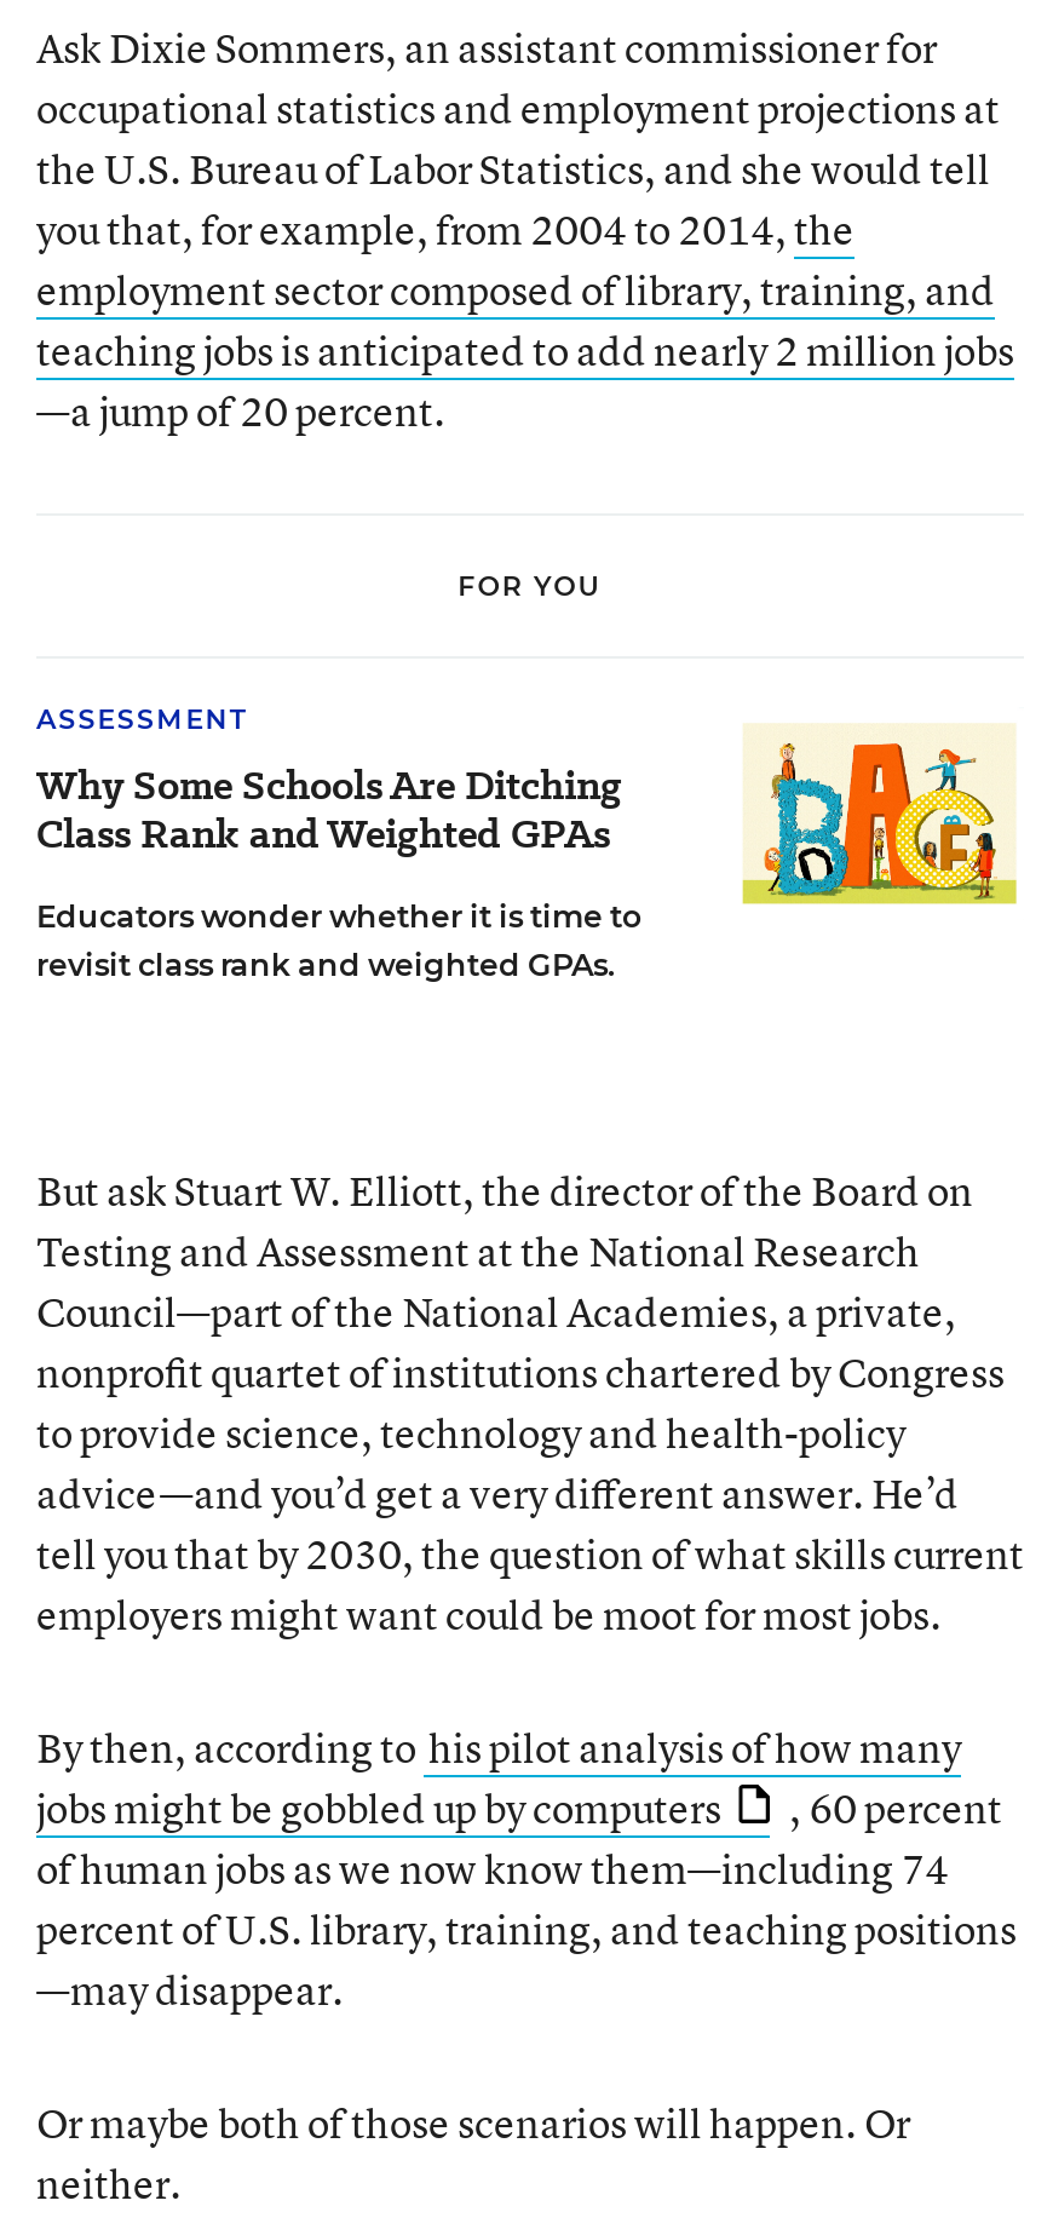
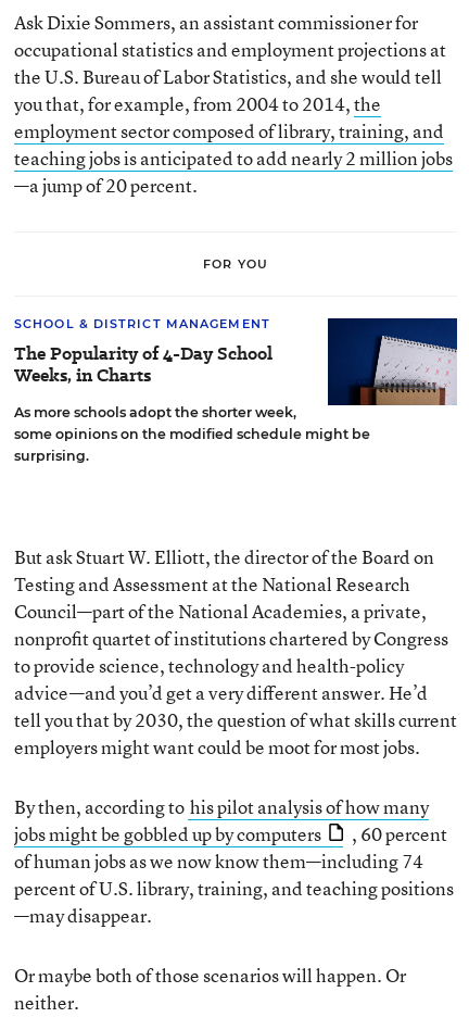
- ASSESSMENT
- Why Some Schools Are Ditching
- Class Rank and Weighted GPAs
+ SCHOOL & DISTRICT MANAGEMENT
+ The Popularity of 4-Day School
+ Weeks, in Charts

- [image]
- Educators wonder whether it is time to
- revisit class rank and weighted GPAs.
+ [image]
+ As more schools adopt the shorter week,
+ some opinions on the modified schedule might be
+ surprising.
